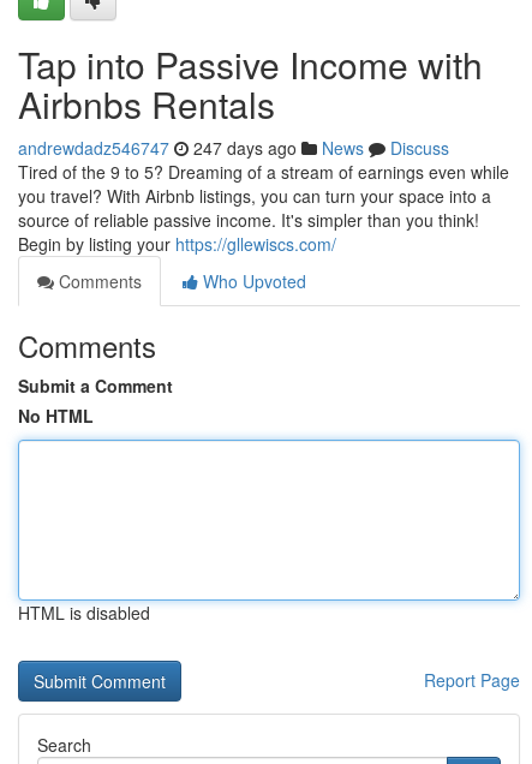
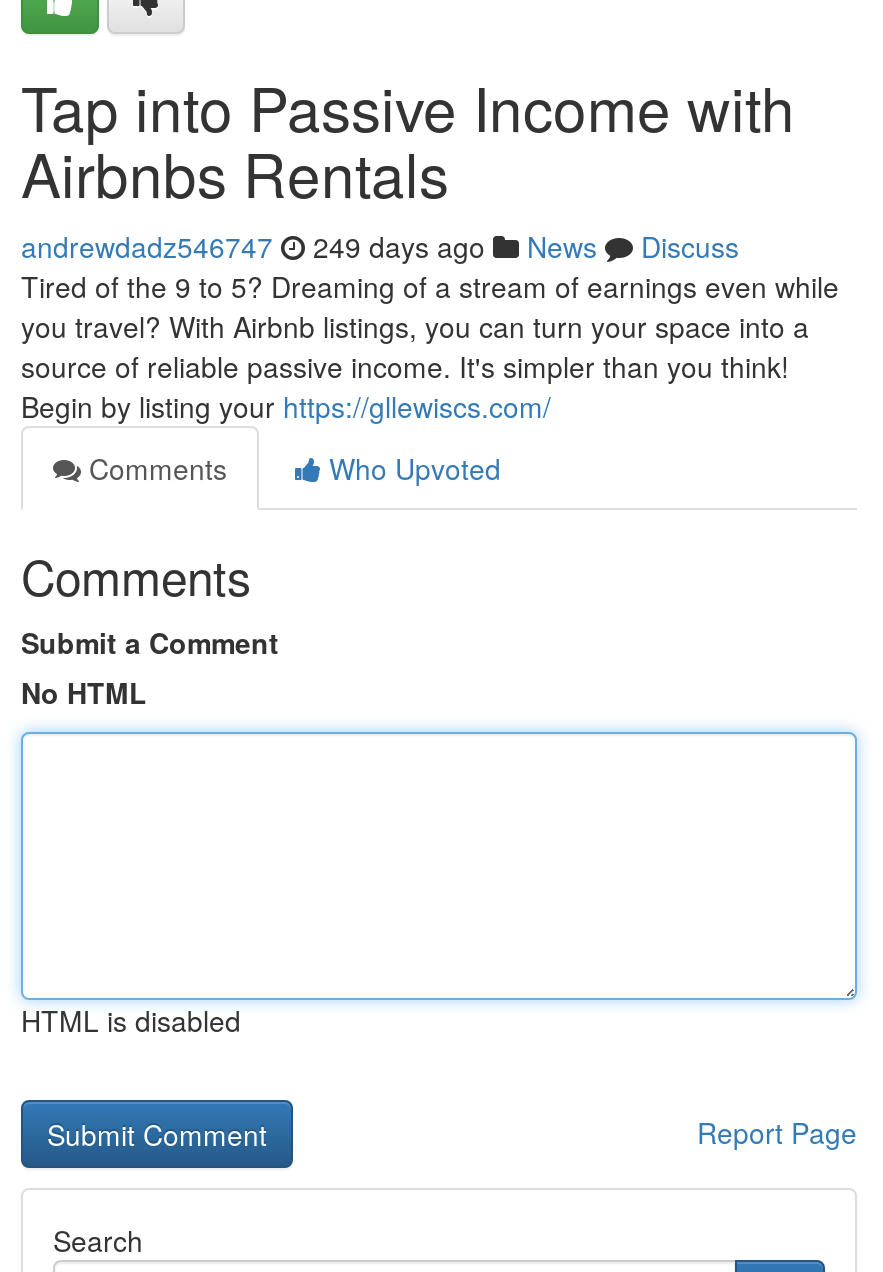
- andrewdadz546747 247 days ago News Discuss
+ andrewdadz546747 249 days ago News Discuss
